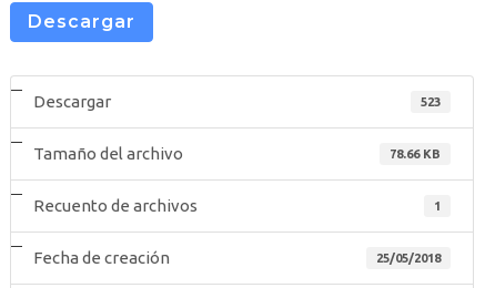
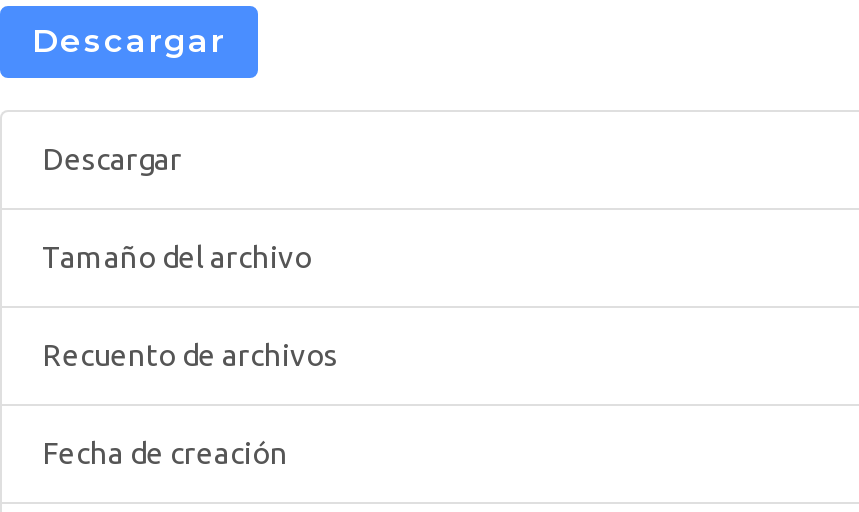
- 523

- 78.66 KB

- 1

- 25/05/2018
